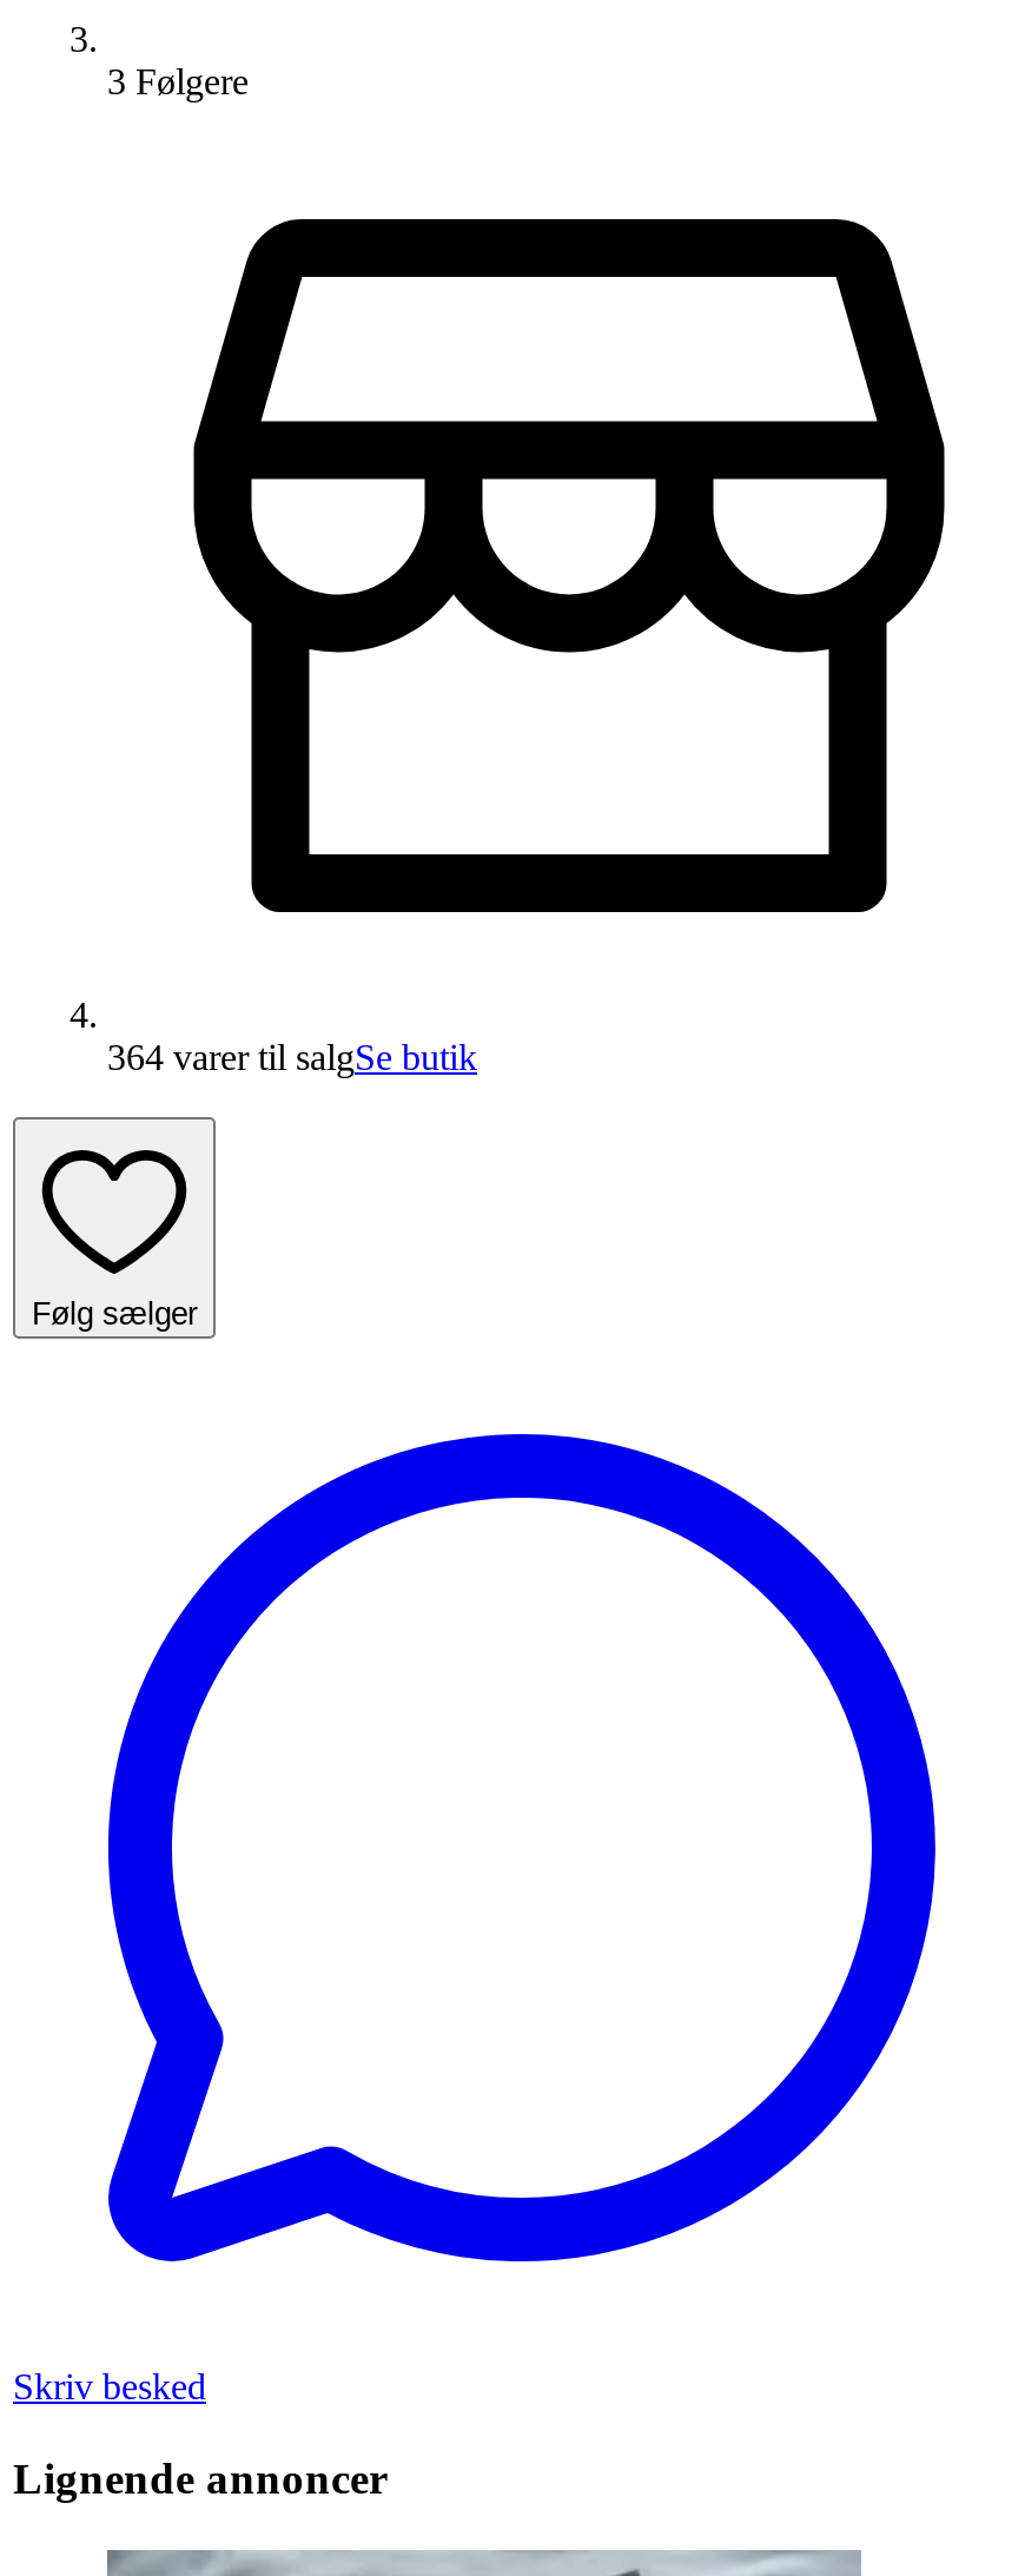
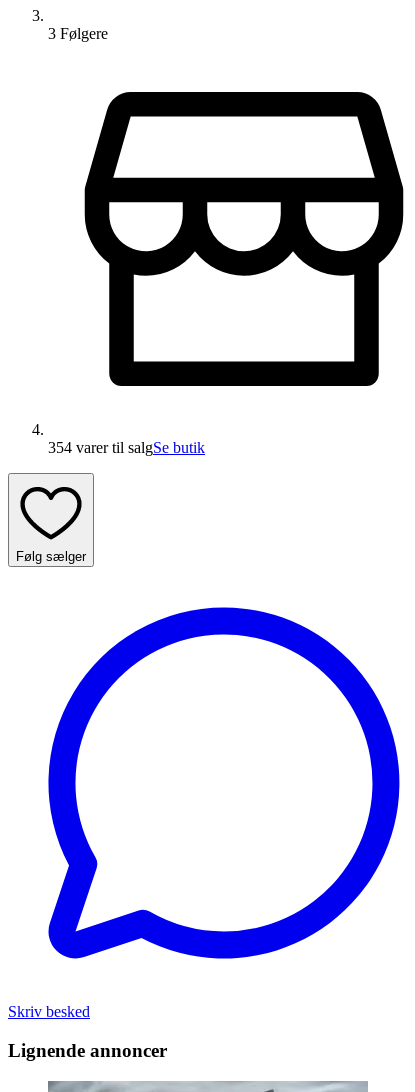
- 364 varer til salgSe butik
+ 354 varer til salgSe butik
